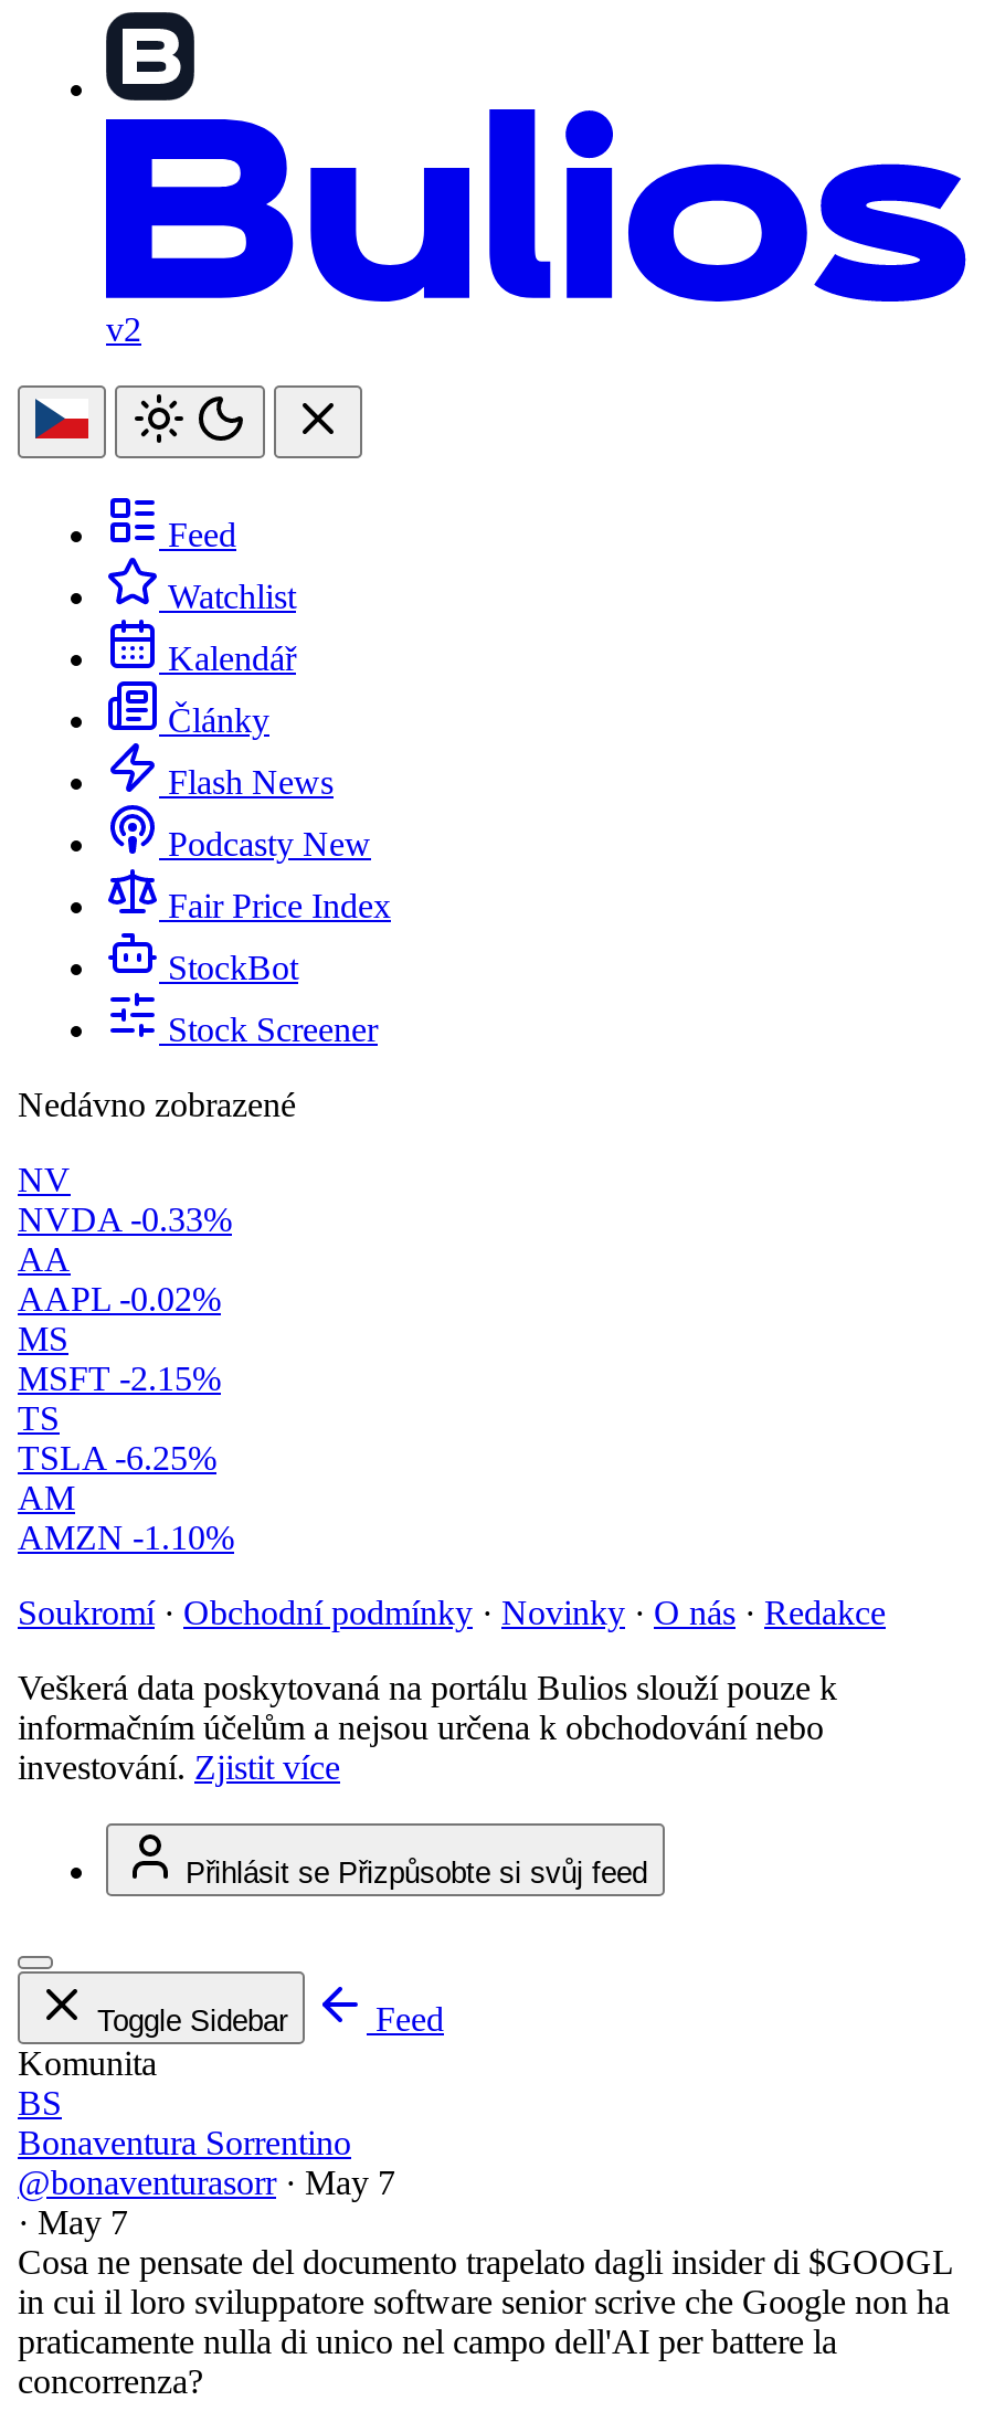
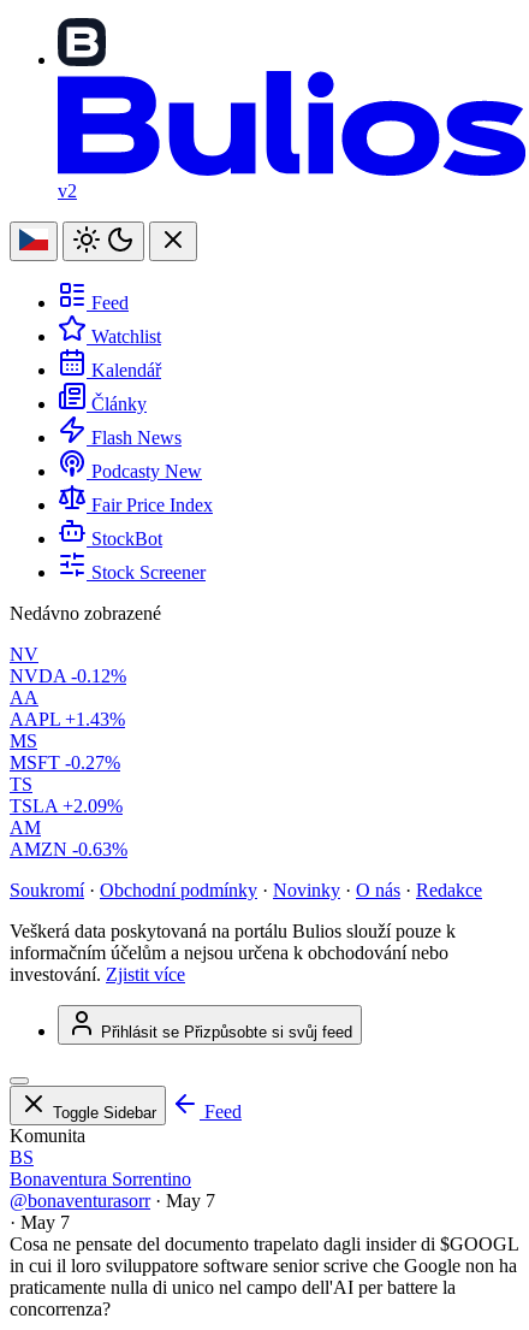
- NVDA -0.33%
+ NVDA -0.12%

- AAPL -0.02%
+ AAPL +1.43%

- MSFT -2.15%
+ MSFT -0.27%

- TSLA -6.25%
+ TSLA +2.09%

- AMZN -1.10%
+ AMZN -0.63%
